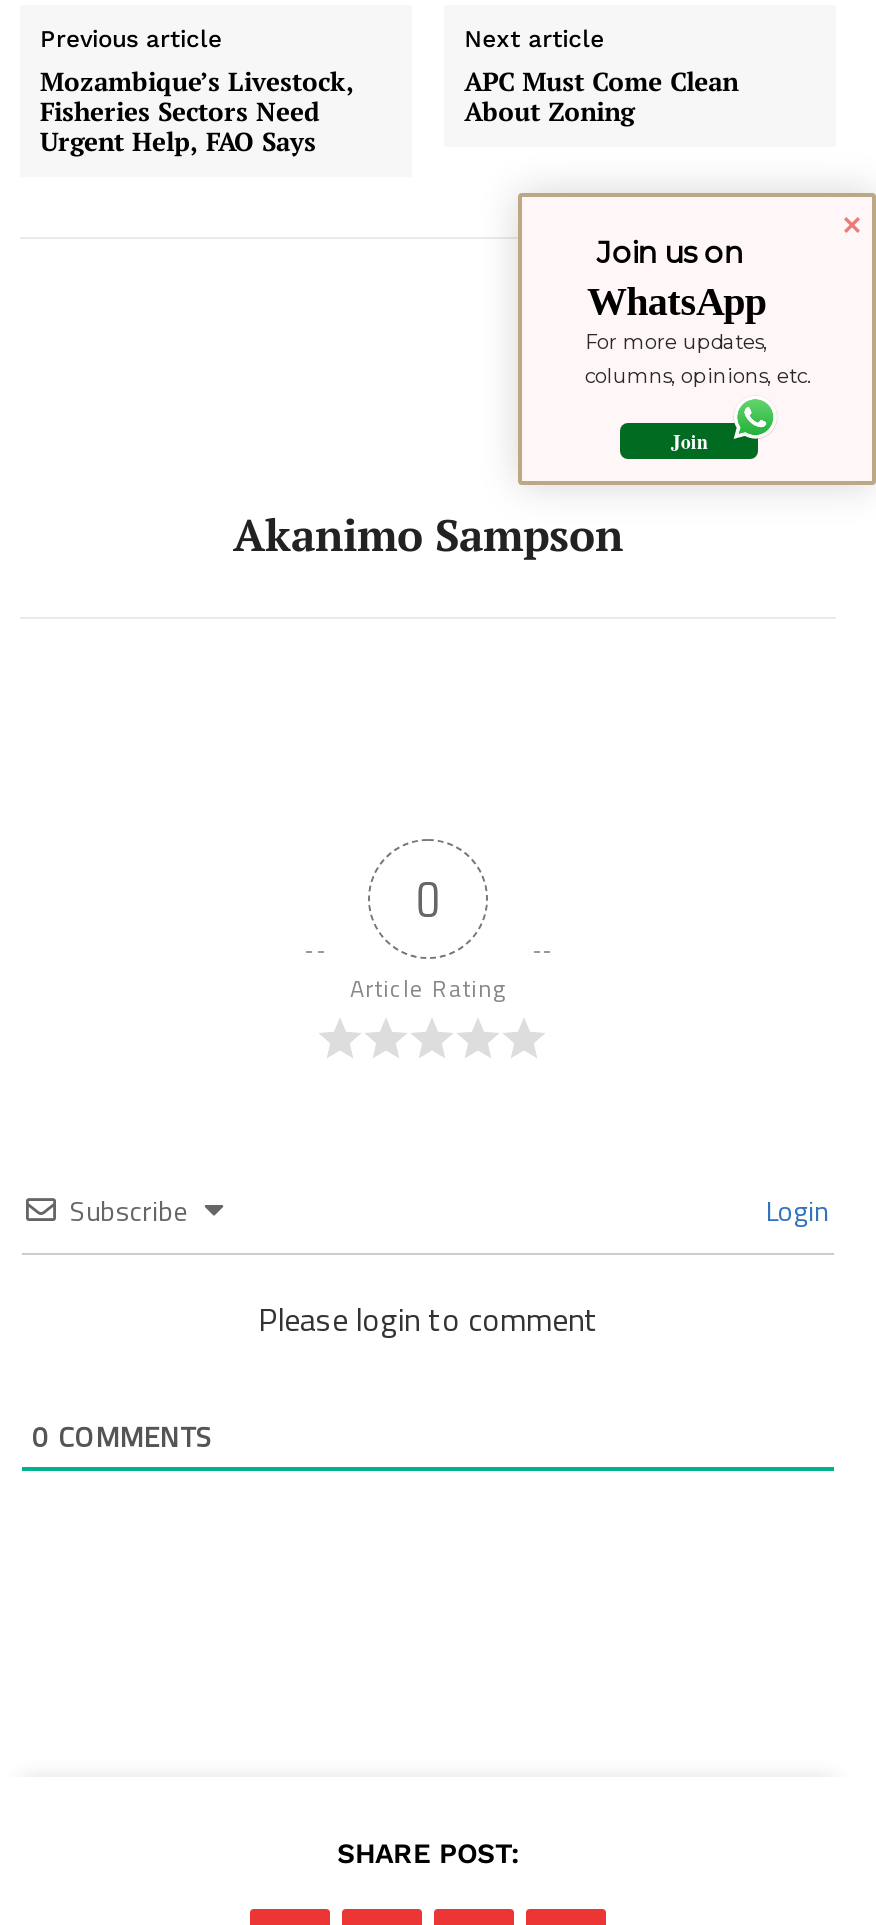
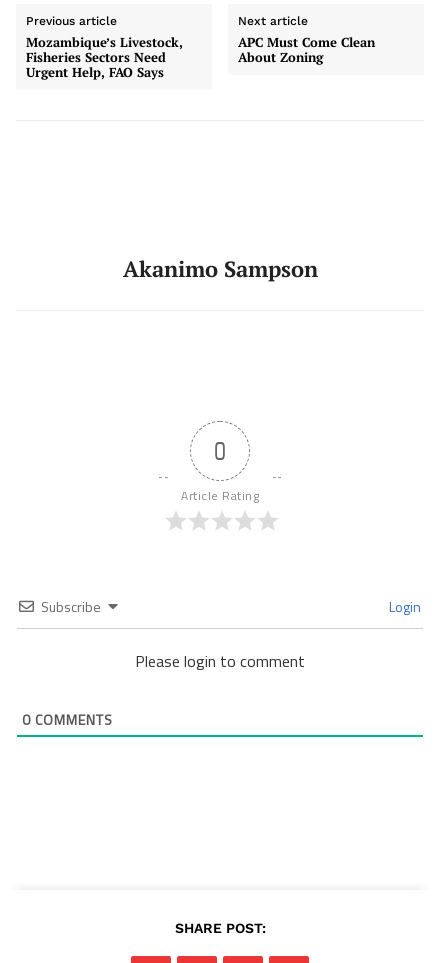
- [image]
- Join us on
- For more updates,
- columns, opinions, etc.

- WhatsApp
- Join
